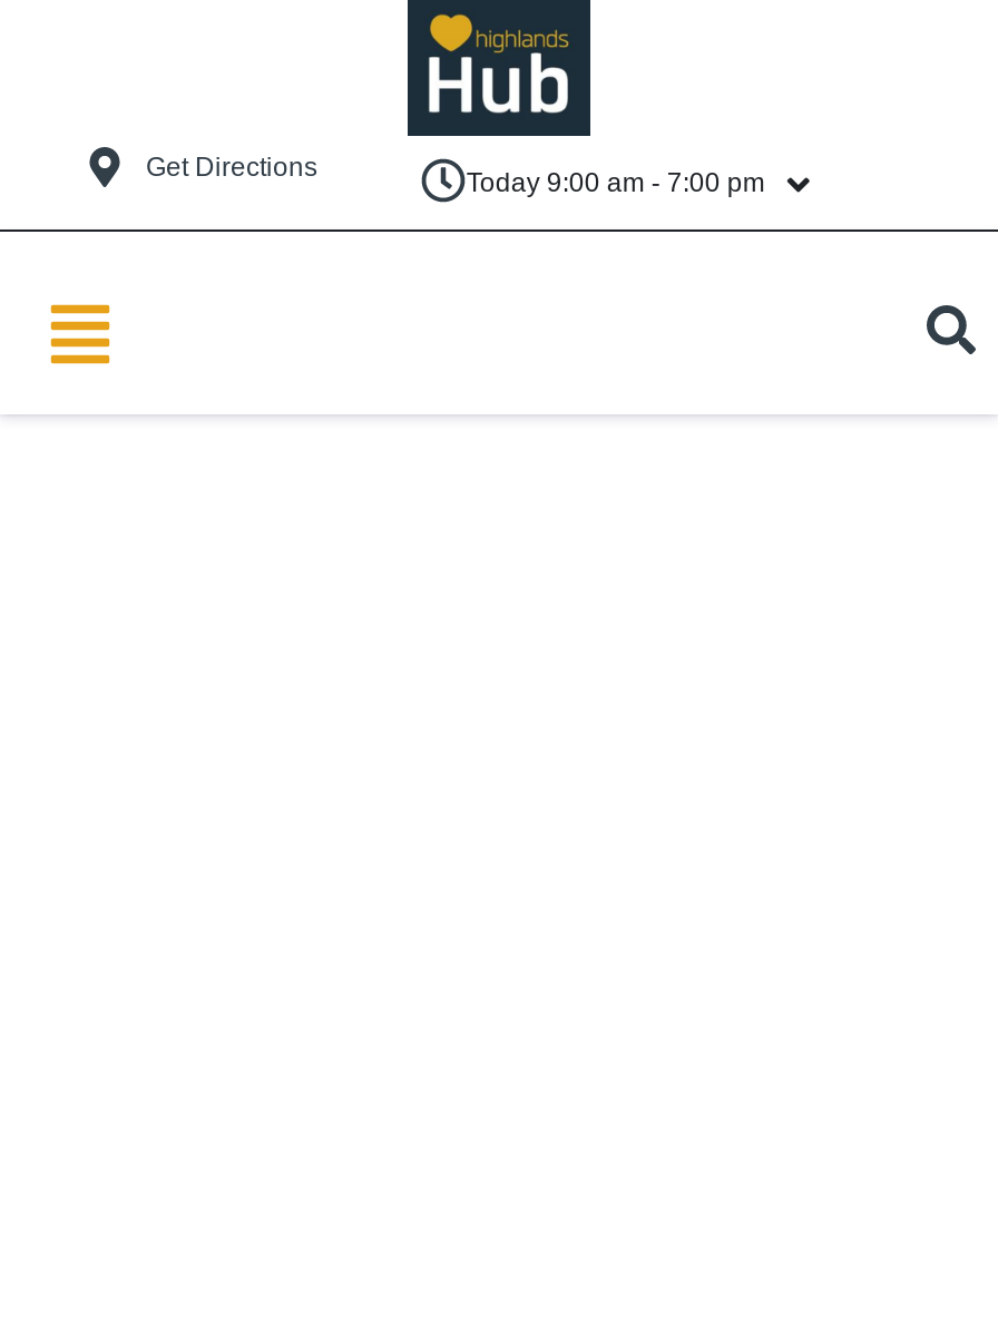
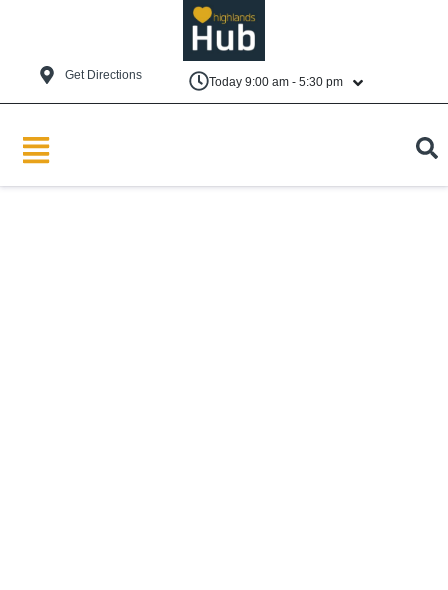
- Today 9:00 am - 7:00 pm
+ Today 9:00 am - 5:30 pm
